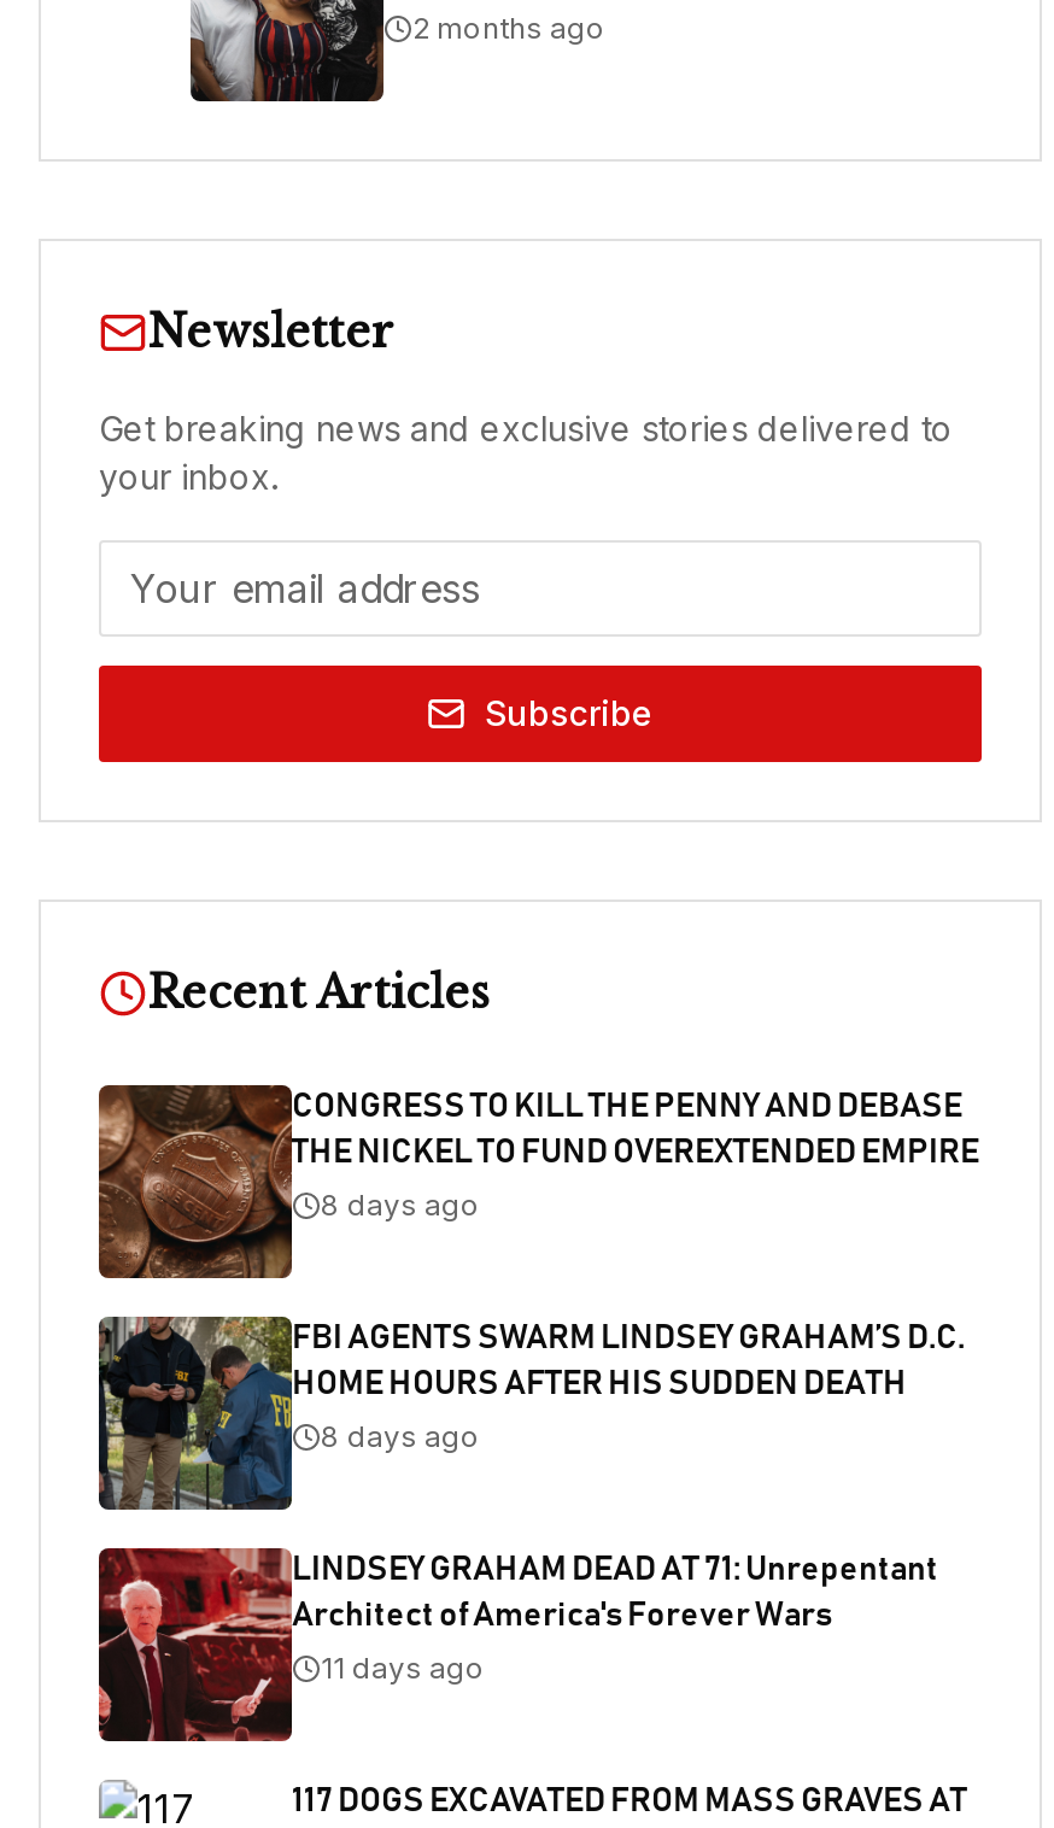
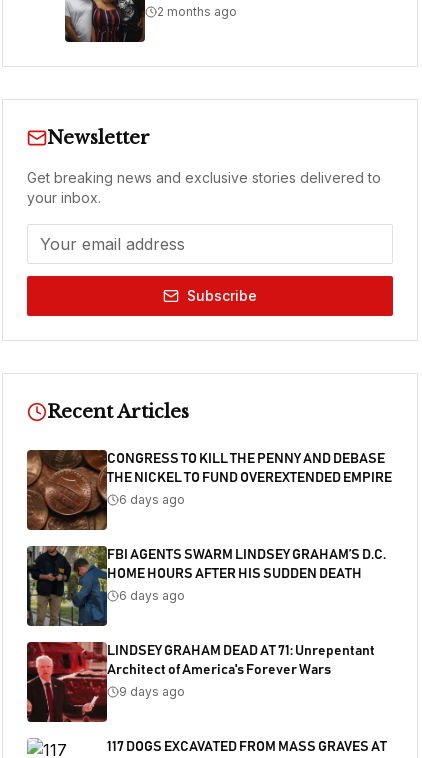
- 8 days ago
+ 6 days ago

- 8 days ago
+ 6 days ago

- 11 days ago
+ 9 days ago
